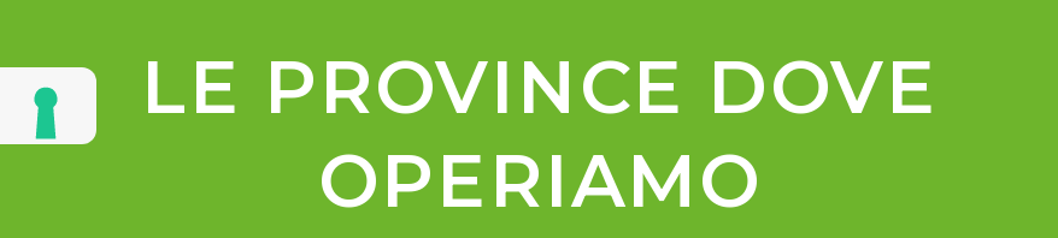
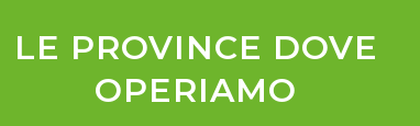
- [image]
